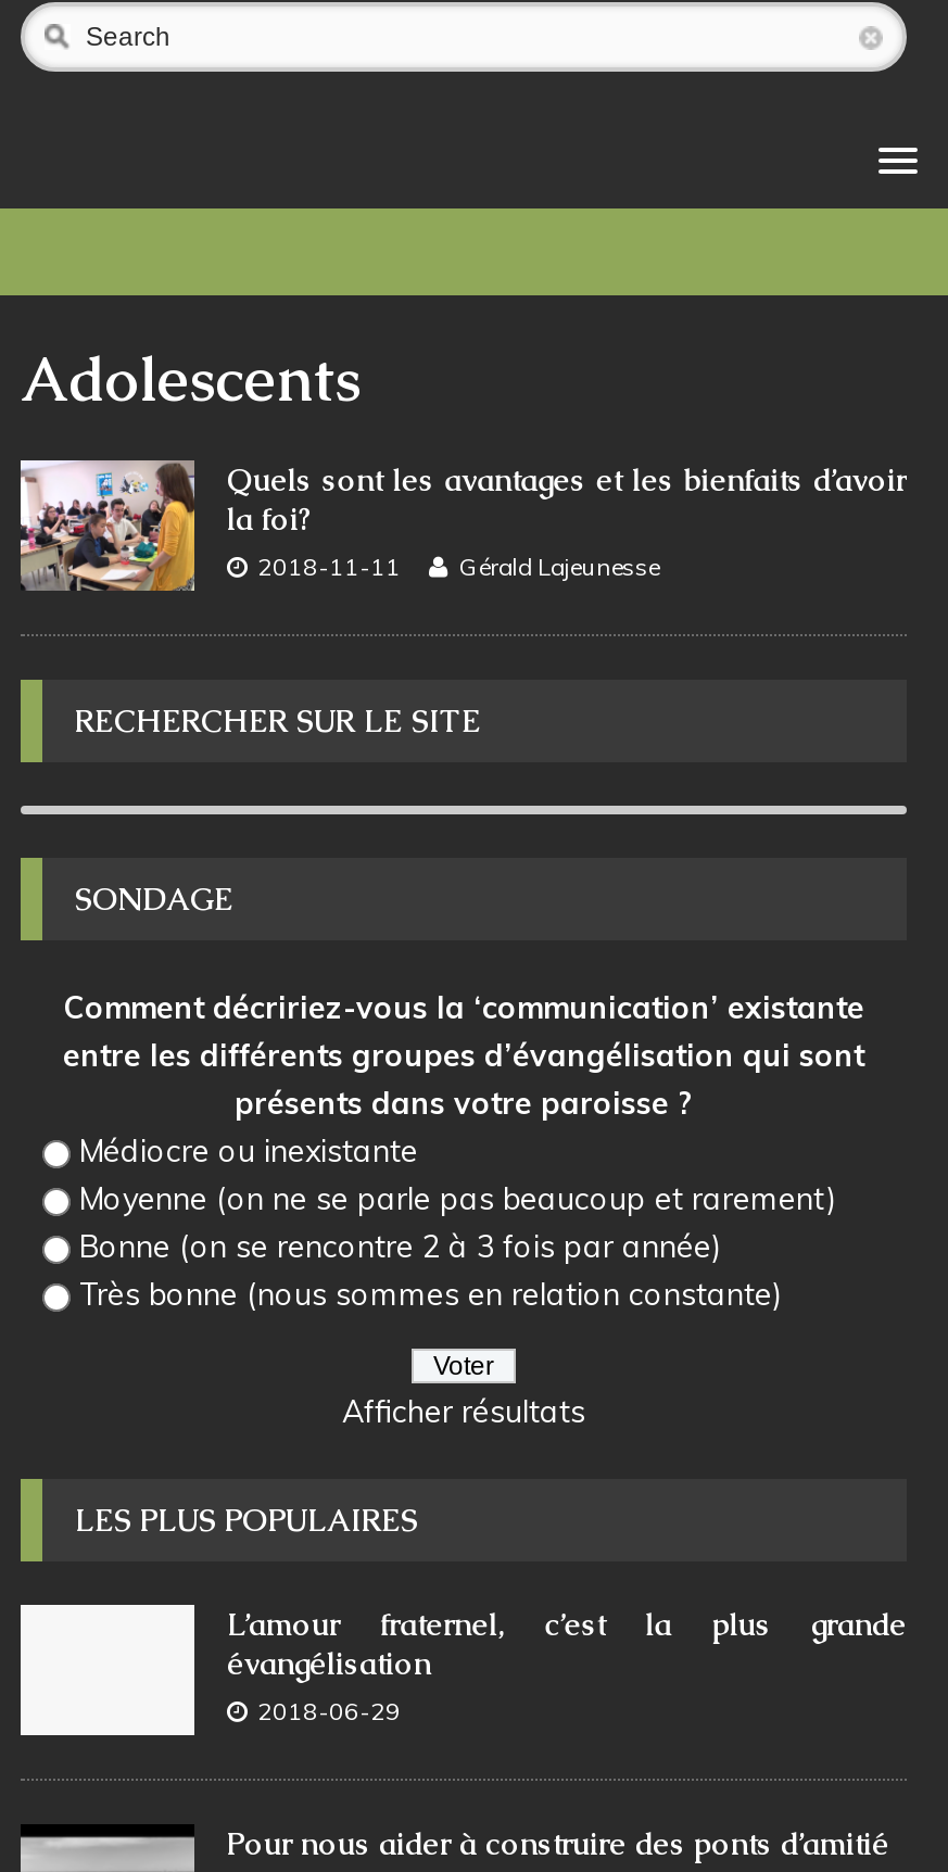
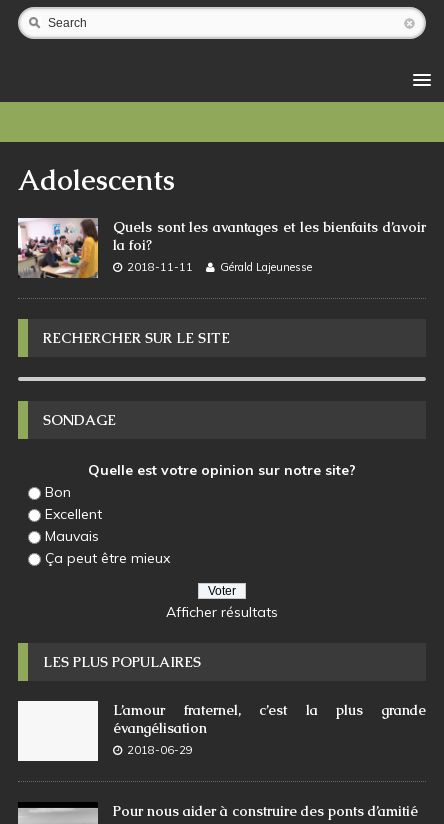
- Comment décririez-vous la ‘communication’ existante
- entre les différents groupes d’évangélisation qui sont
- présents dans votre paroisse ?
- Médiocre ou inexistante
- Moyenne (on ne se parle pas beaucoup et rarement)
- Bonne (on se rencontre 2 à 3 fois par année)
- Très bonne (nous sommes en relation constante)
+ Quelle est votre opinion sur notre site?
+ Bon
+ Excellent
+ Mauvais
+ Ça peut être mieux
